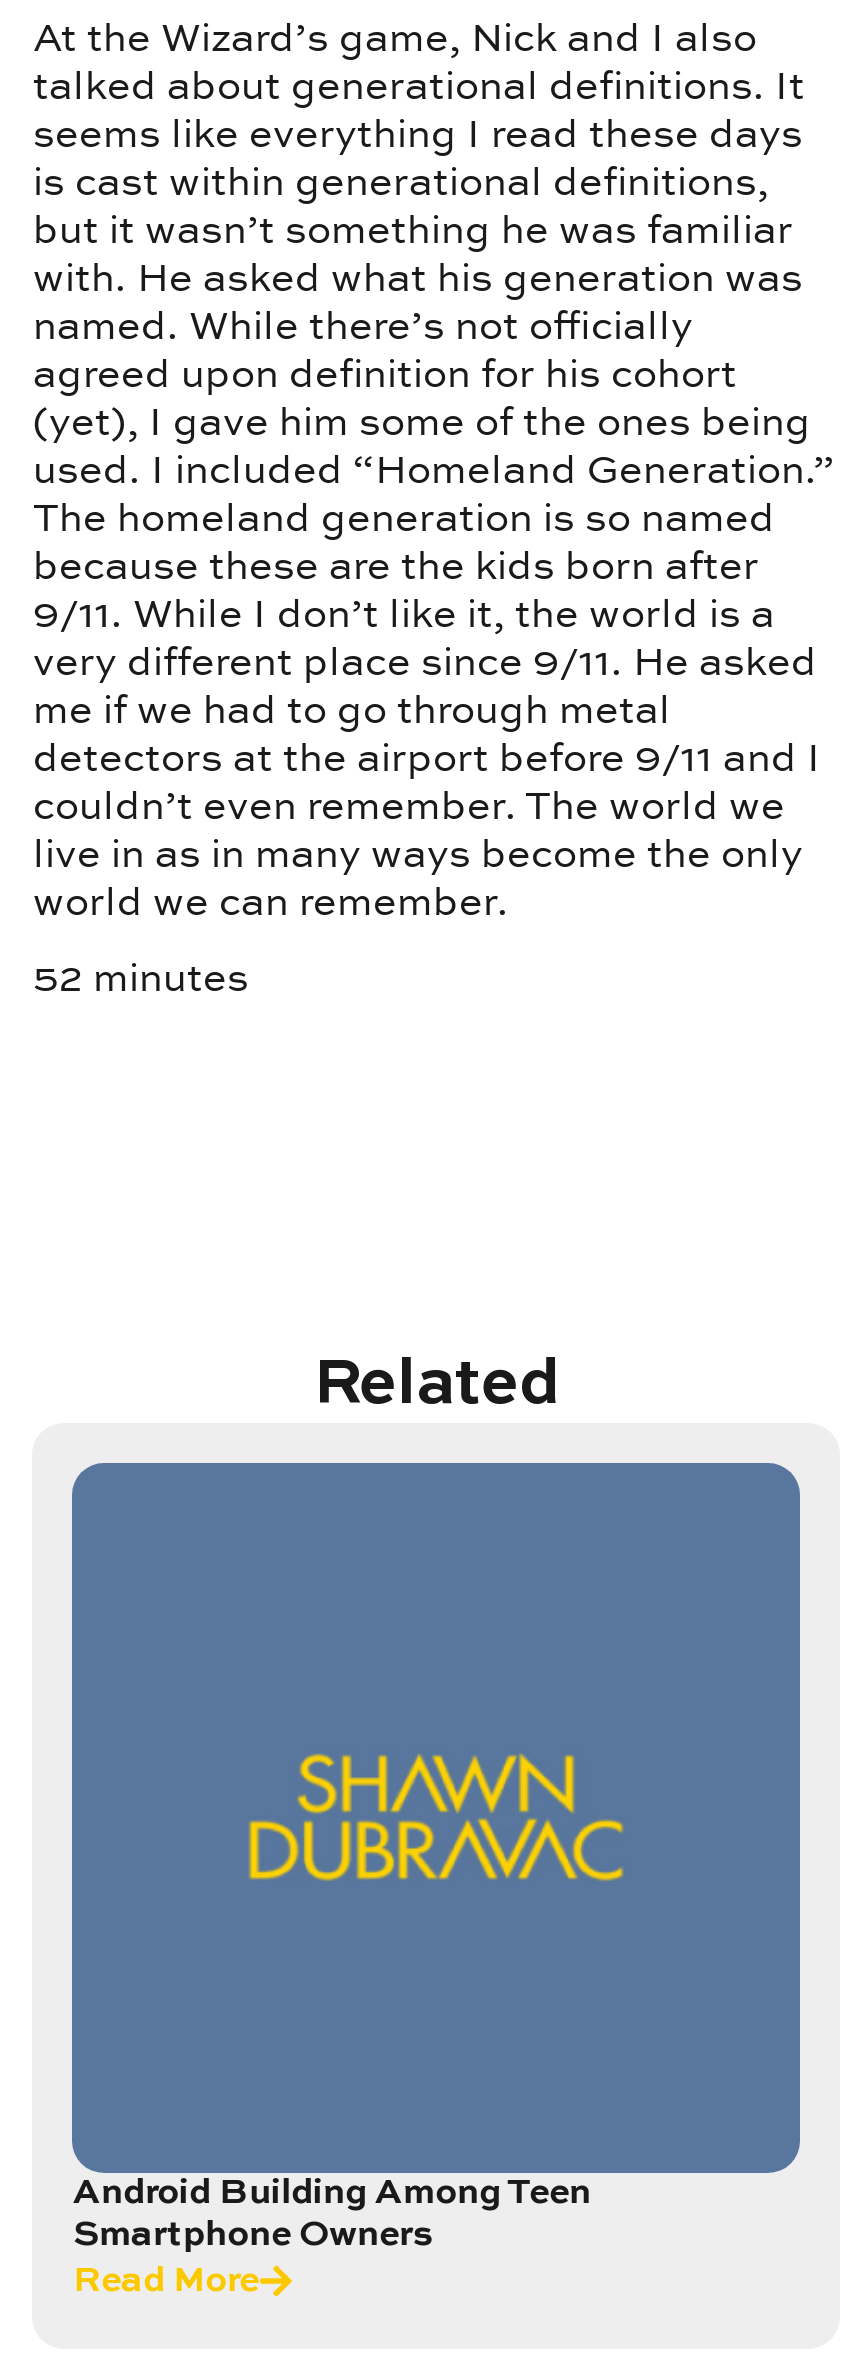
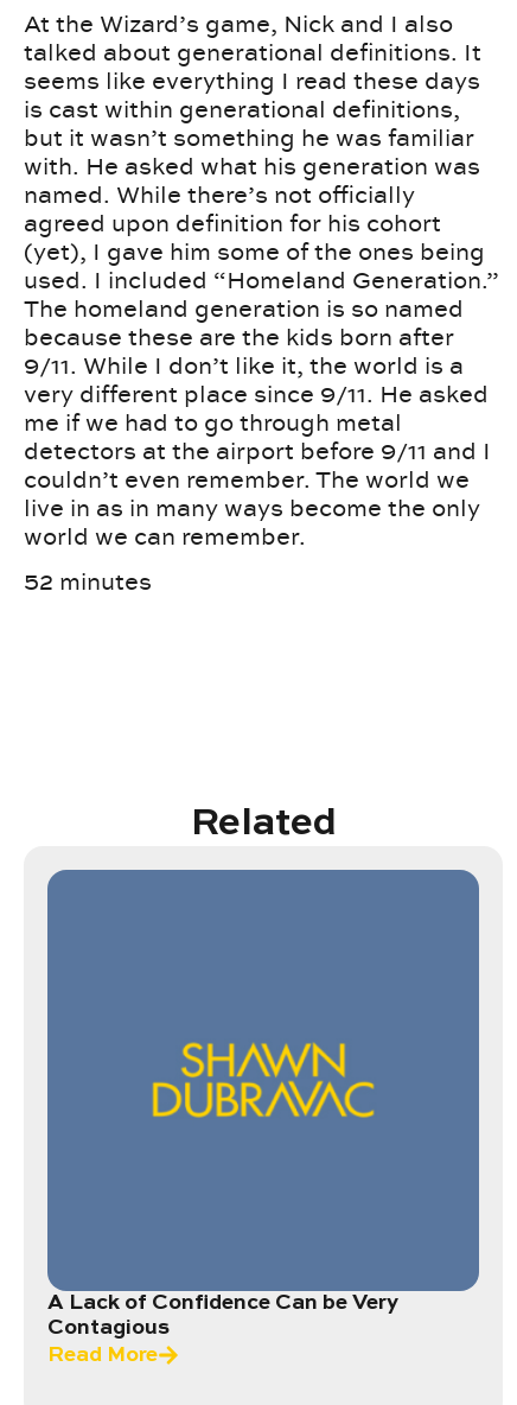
- Android Building Among Teen
- Smartphone Owners
+ A Lack of Confidence Can be Very
+ Contagious
